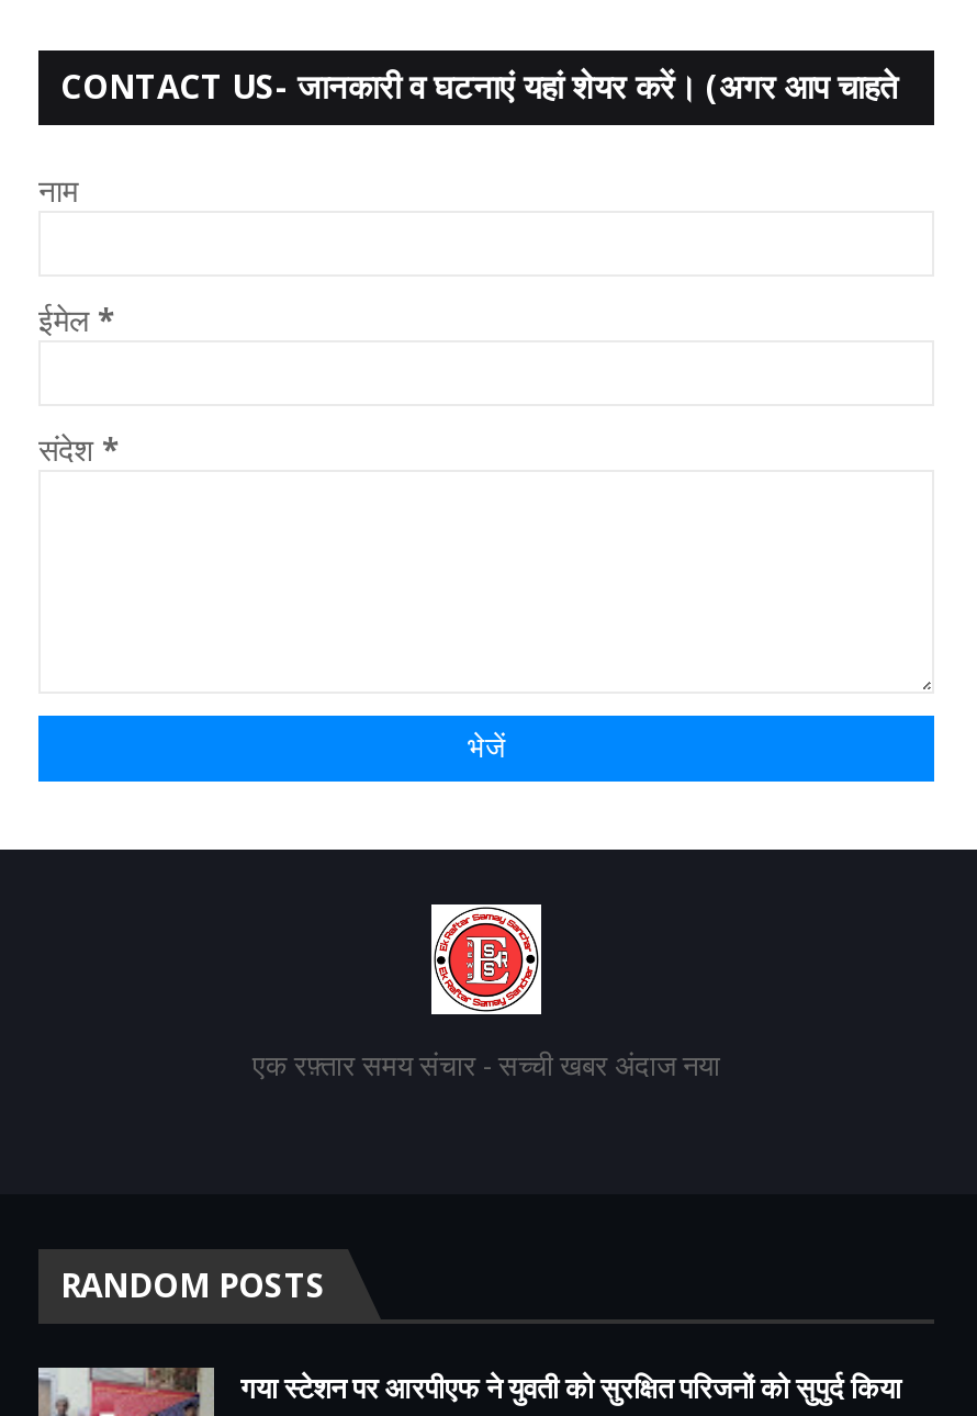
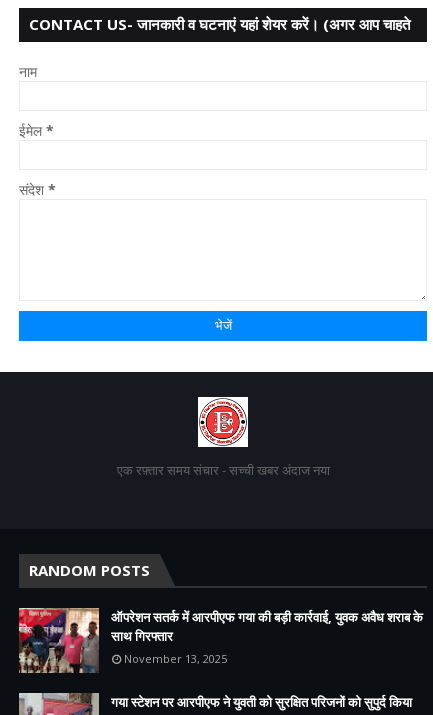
+ [image]
+ ऑपरेशन सतर्क में आरपीएफ गया की बड़ी कार्रवाई, युवक अवैध शराब के
+ साथ गिरफ्तार
+ November 13, 2025
